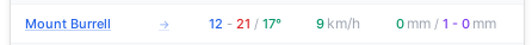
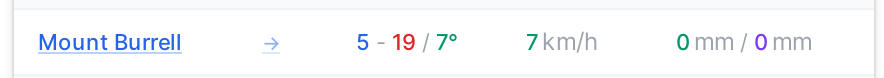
- 12 - 21 / 17°
- 9 km/h
- 0 mm / 1 - 0 mm
+ 5 - 19 / 7°
+ 7 km/h
+ 0 mm / 0 mm
